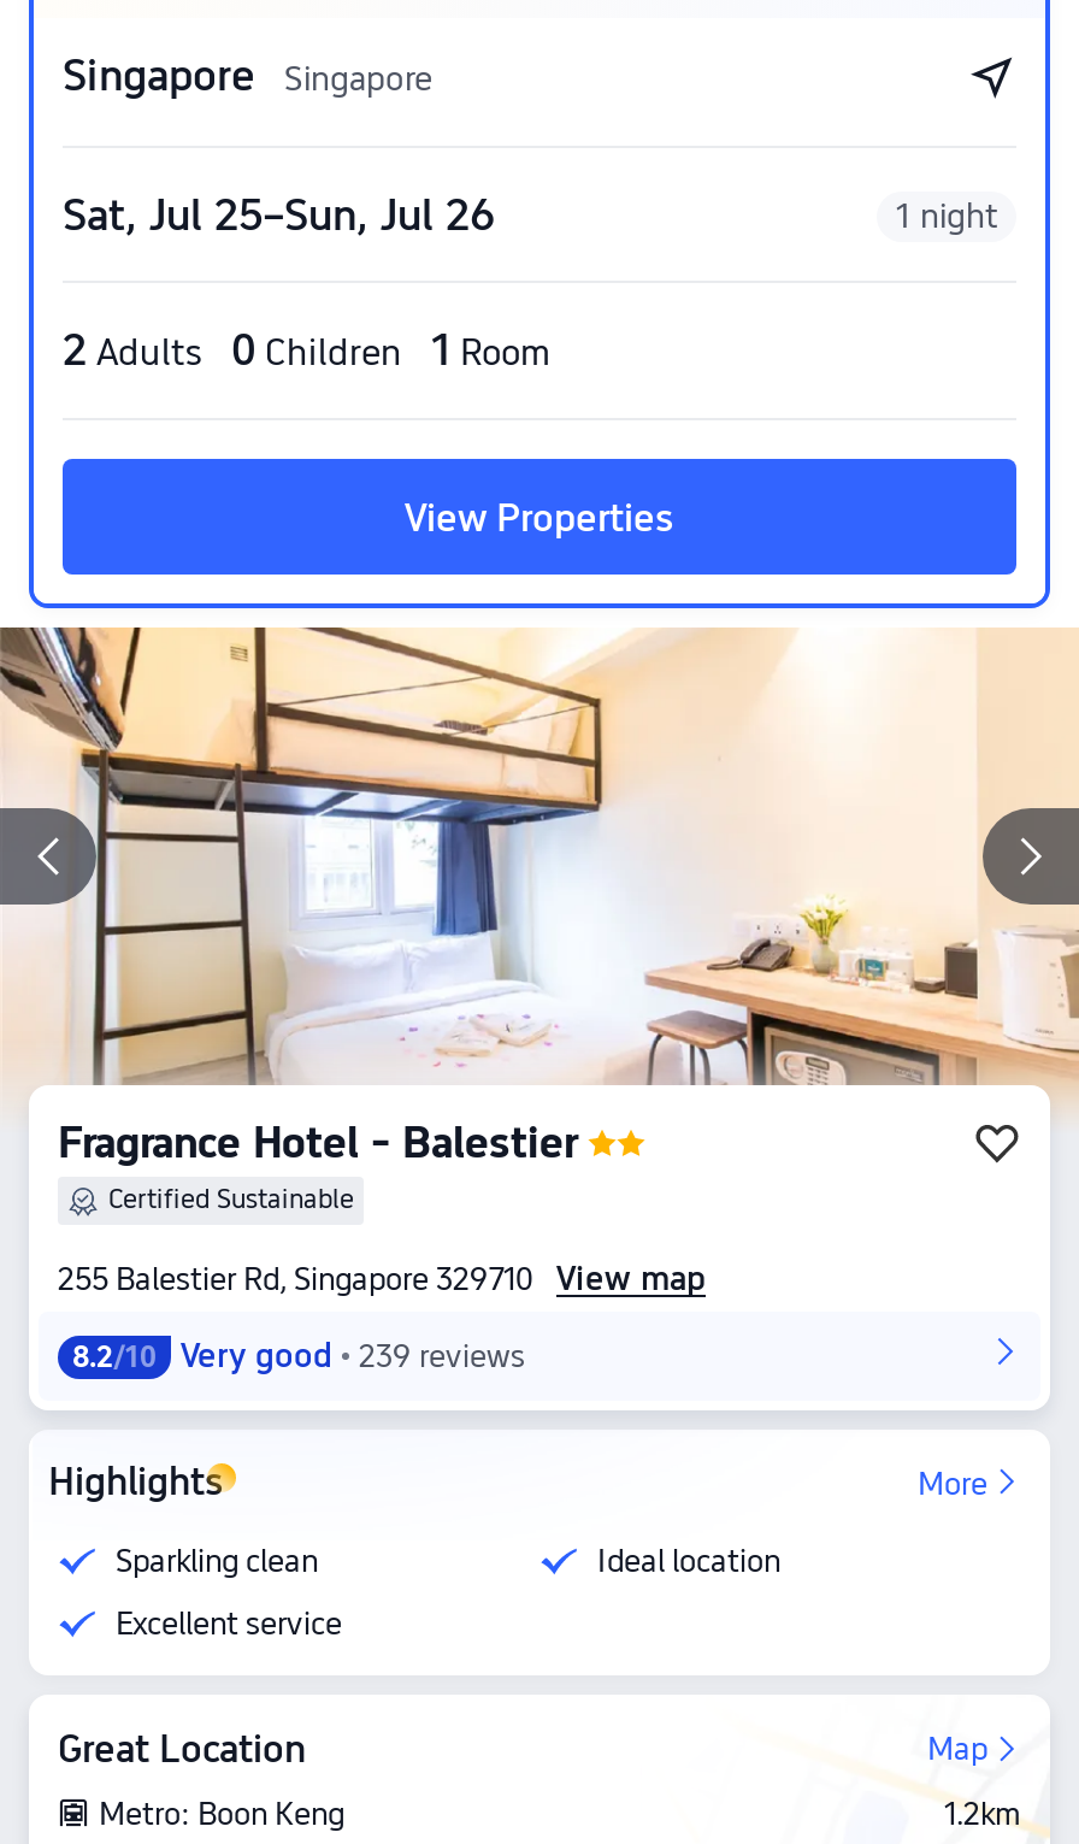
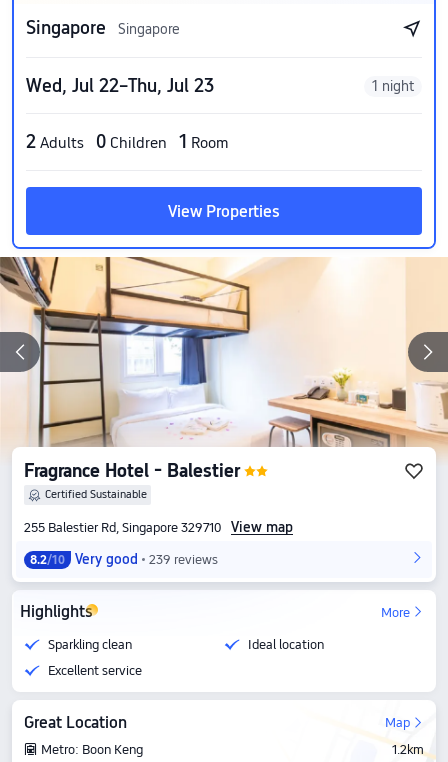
- Sat, Jul 25–Sun, Jul 26
+ Wed, Jul 22–Thu, Jul 23
